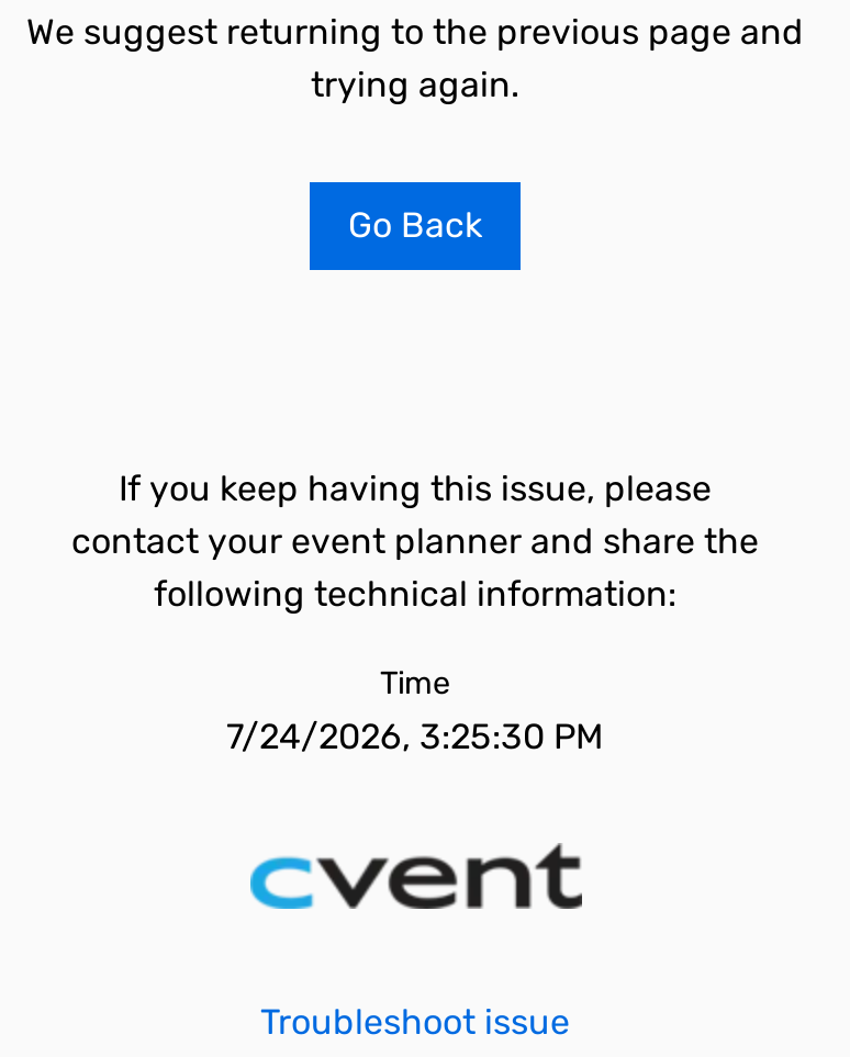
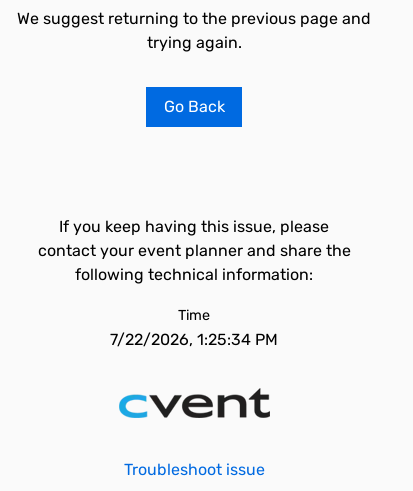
- 7/24/2026, 3:25:30 PM
+ 7/22/2026, 1:25:34 PM
